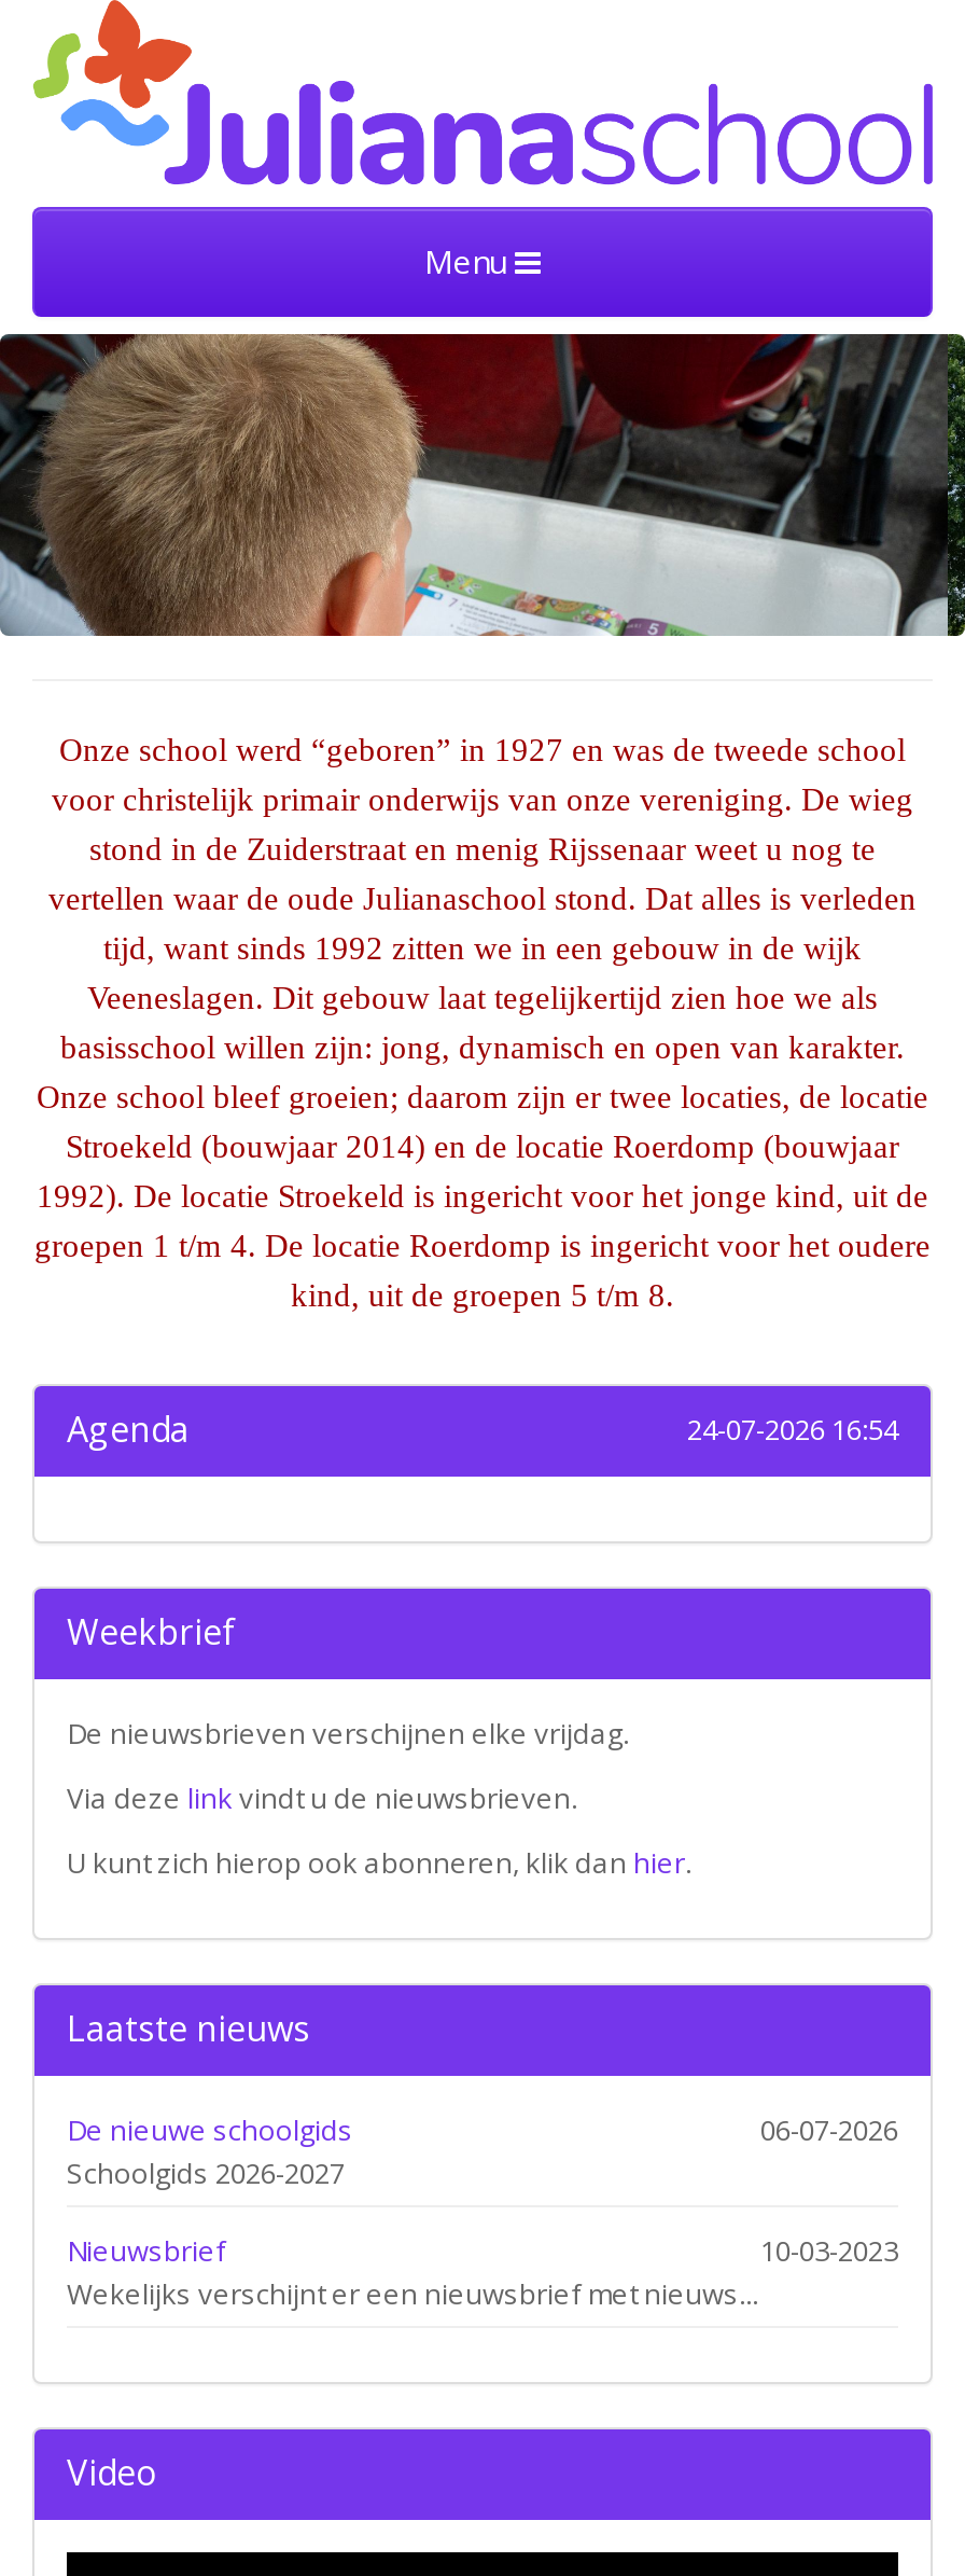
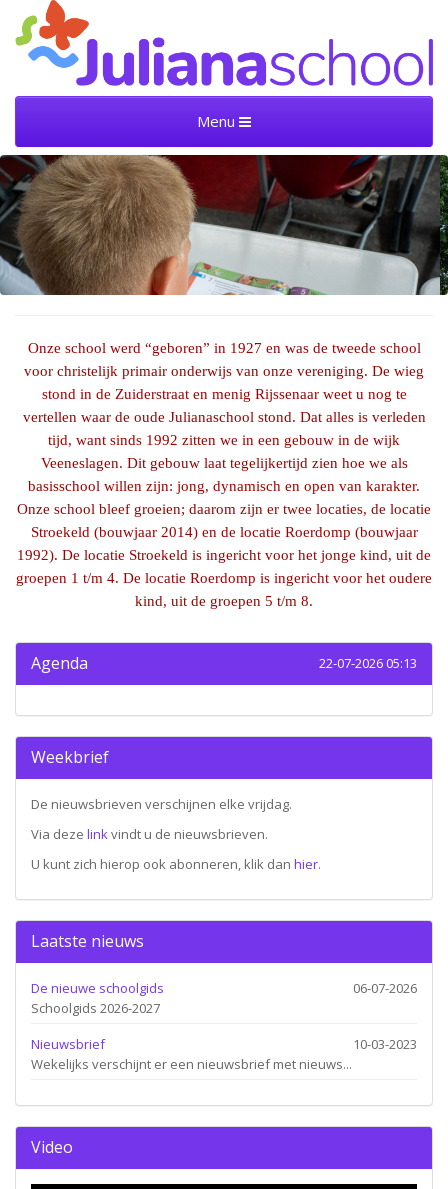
- 24-07-2026 16:54
+ 22-07-2026 05:13
